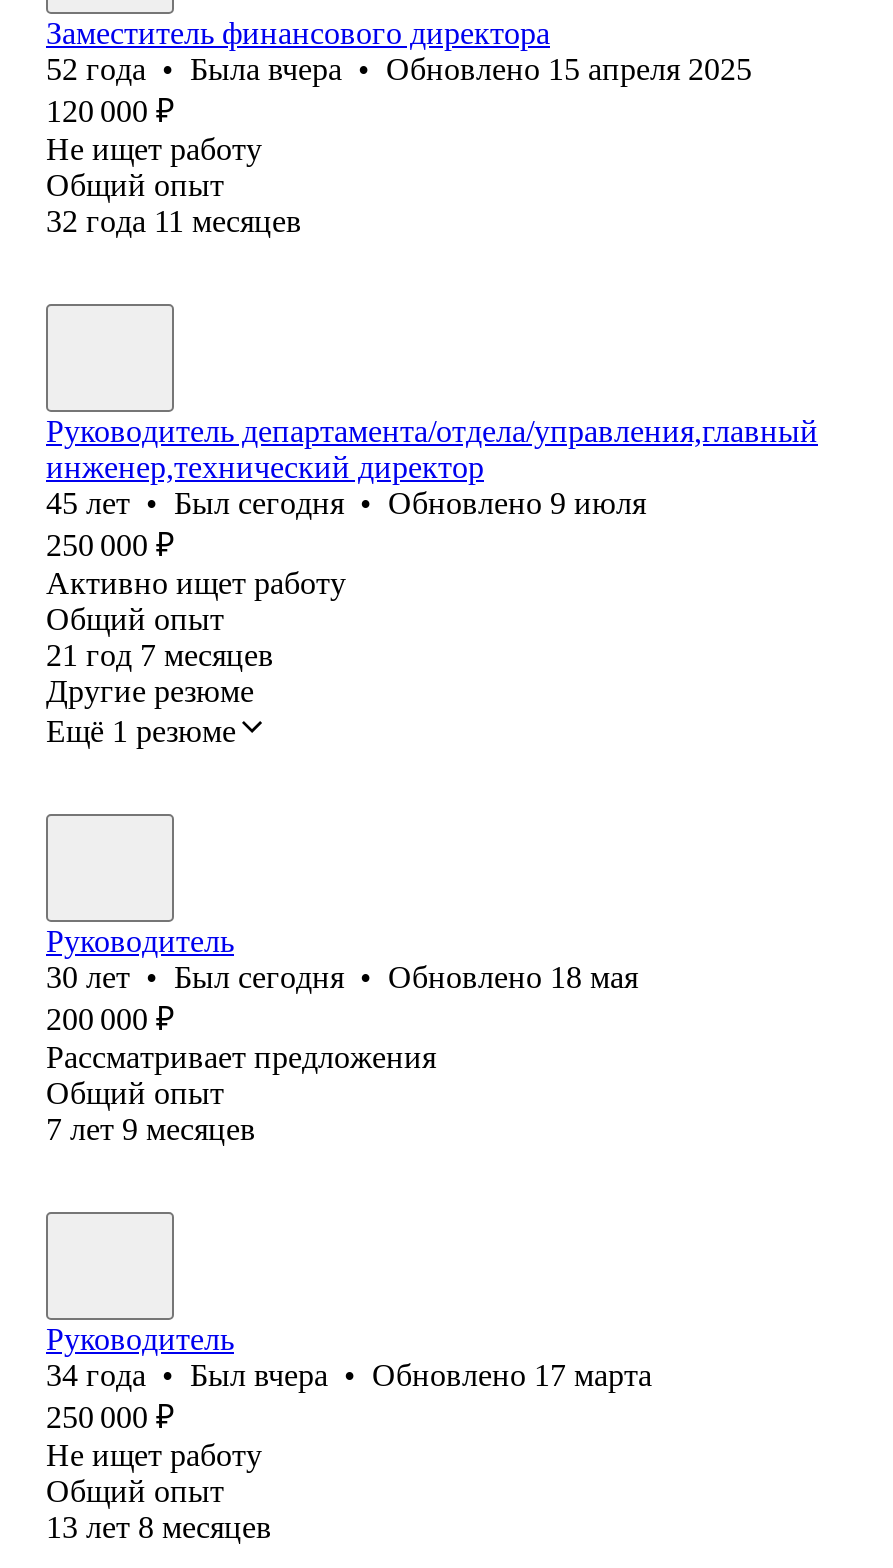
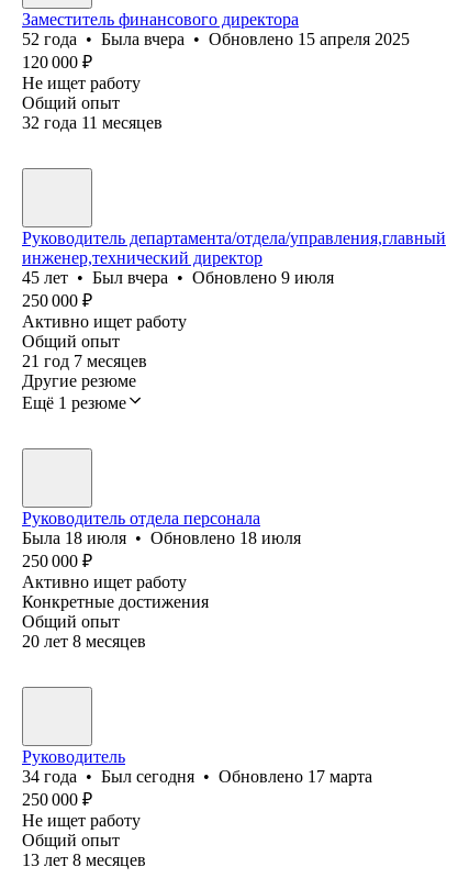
- 45 лет • Был сегодня • Обновлено 9 июля
+ 45 лет • Был вчера • Обновлено 9 июля

- Руководитель
- 30 лет • Был сегодня • Обновлено 18 мая
- 200 000 ₽
- Рассматривает предложения
+ Руководитель отдела персонала
+ Была 18 июля • Обновлено 18 июля
+ 250 000 ₽
+ Активно ищет работу
+ Конкретные достижения

- 7 лет 9 месяцев
+ 20 лет 8 месяцев

- 34 года • Был вчера • Обновлено 17 марта
+ 34 года • Был сегодня • Обновлено 17 марта
